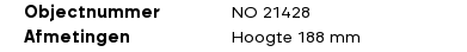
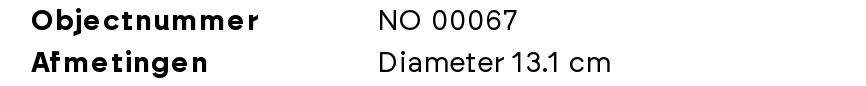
- NO 21428
+ NO 00067

- Hoogte 188 mm
+ Diameter 13.1 cm
